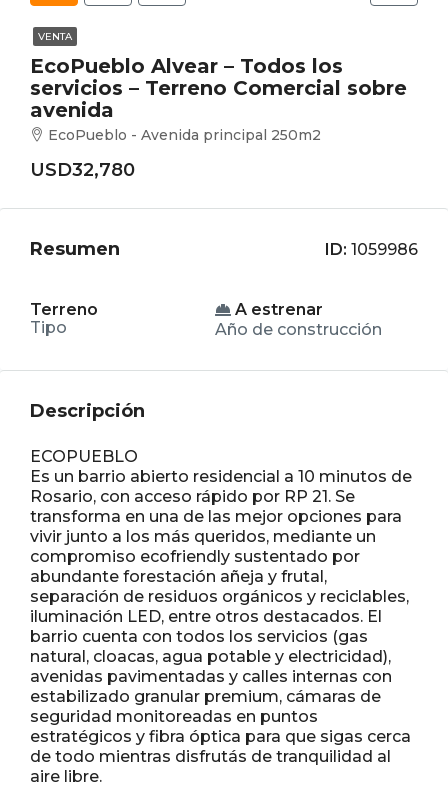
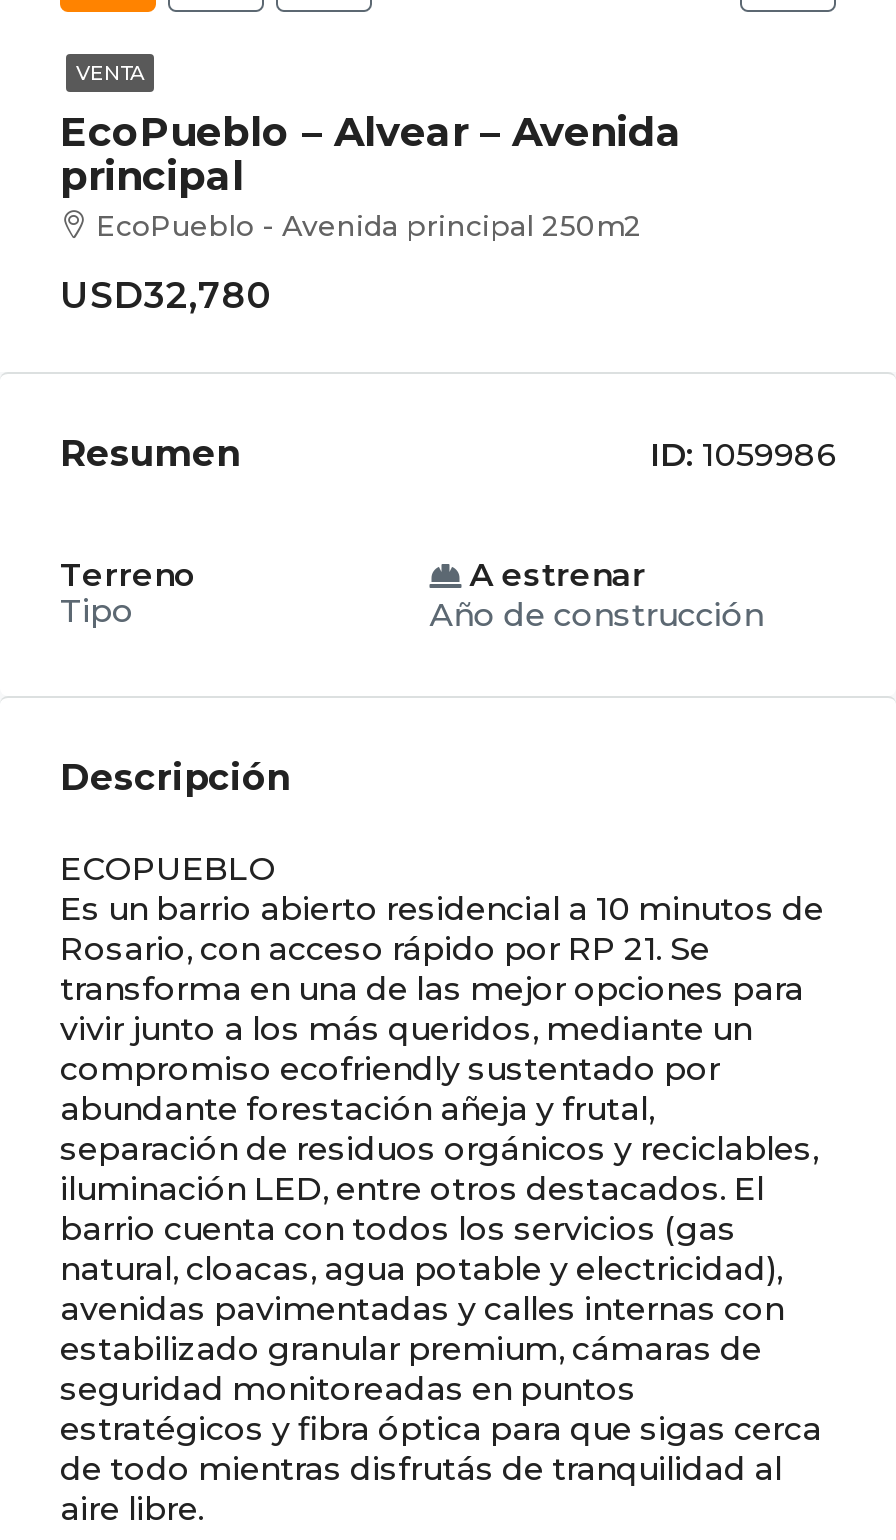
- EcoPueblo Alvear – Todos los
- servicios – Terreno Comercial sobre
- avenida
+ EcoPueblo – Alvear – Avenida
+ principal
